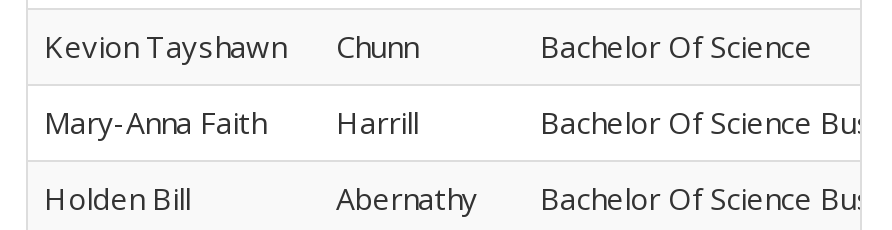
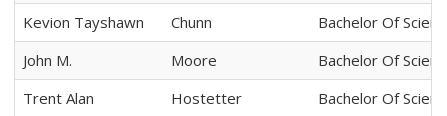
- Mary-Anna Faith
- Harrill
+ John M.
+ Moore

- Holden Bill
- Abernathy
+ Trent Alan
+ Hostetter
